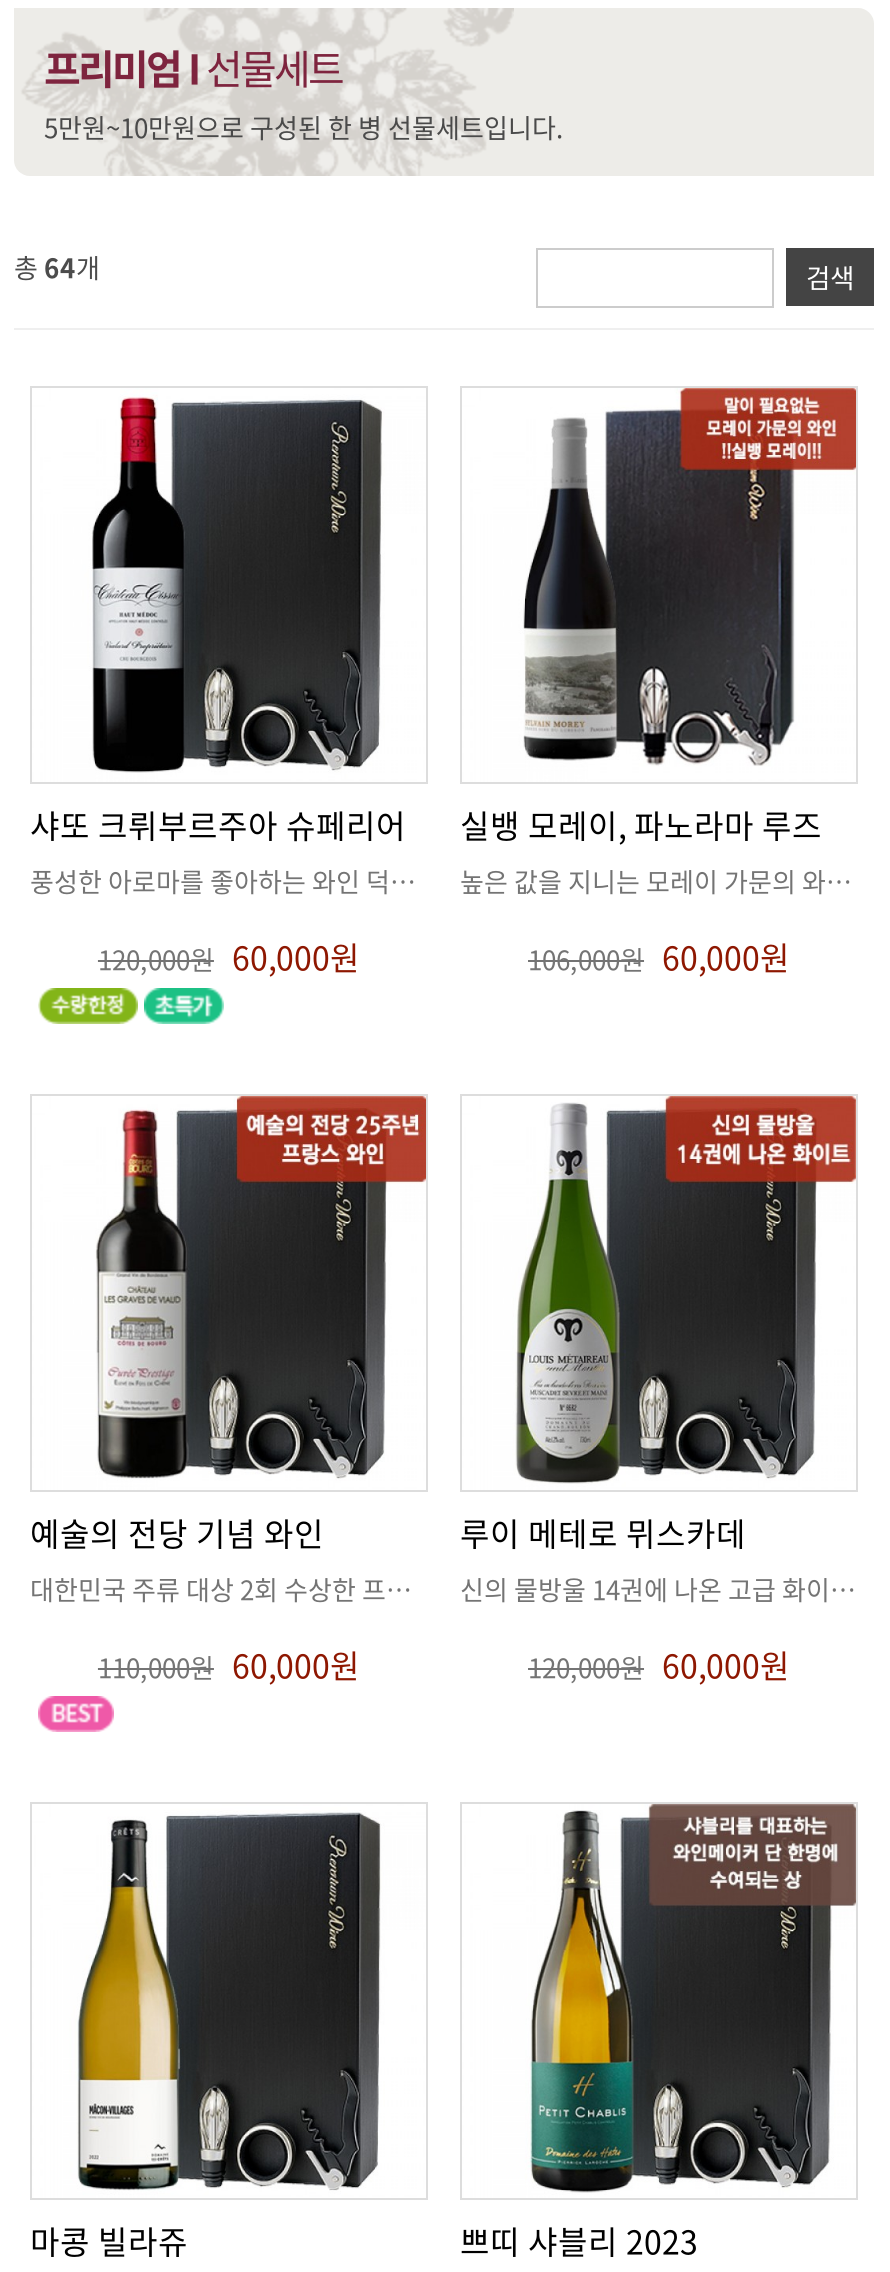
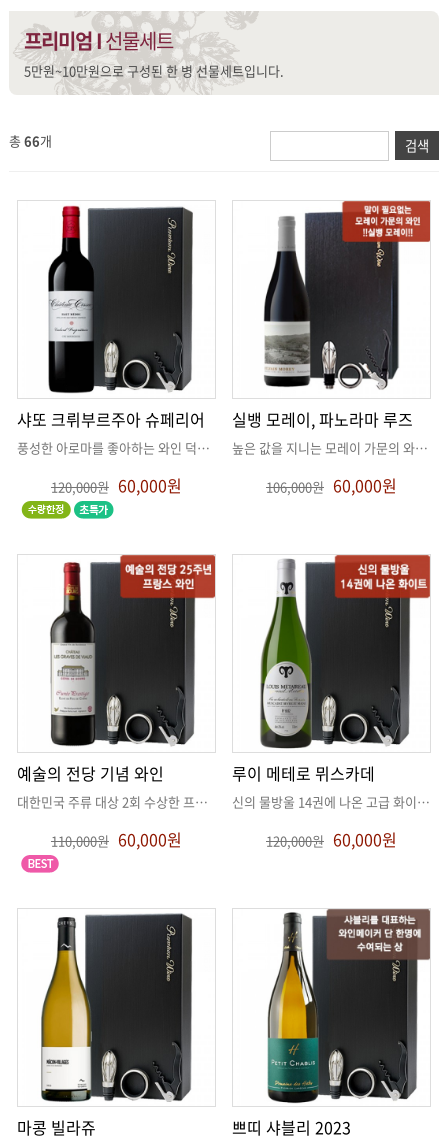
- 총 64개
+ 총 66개
